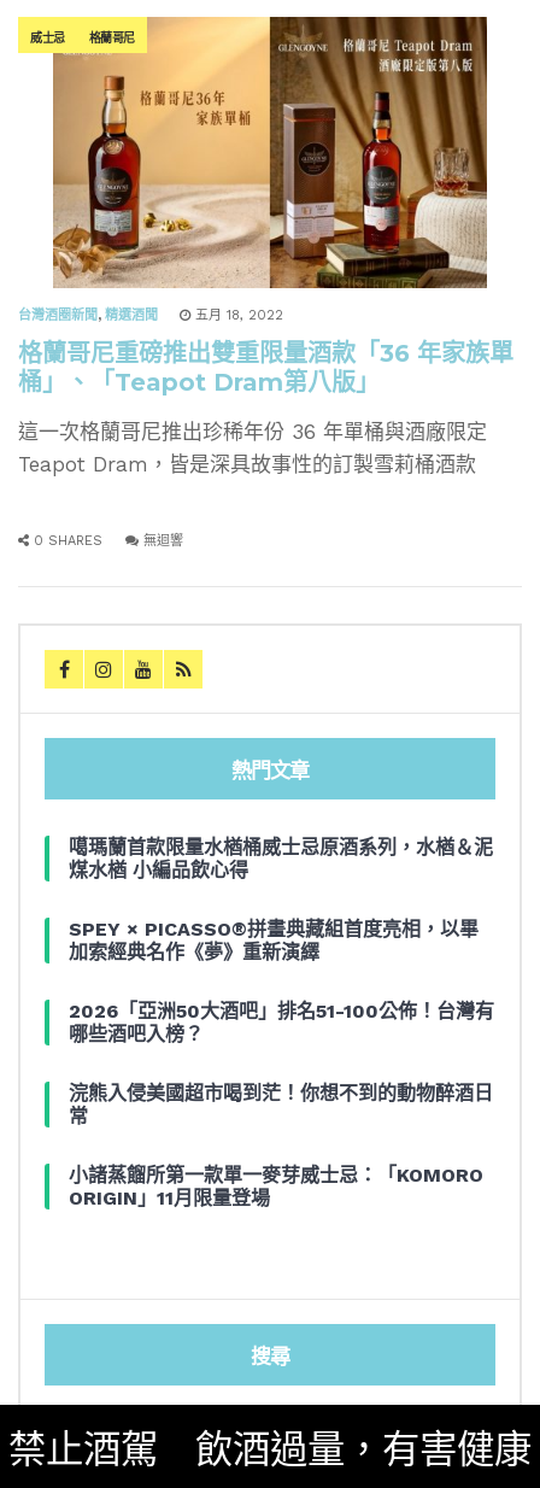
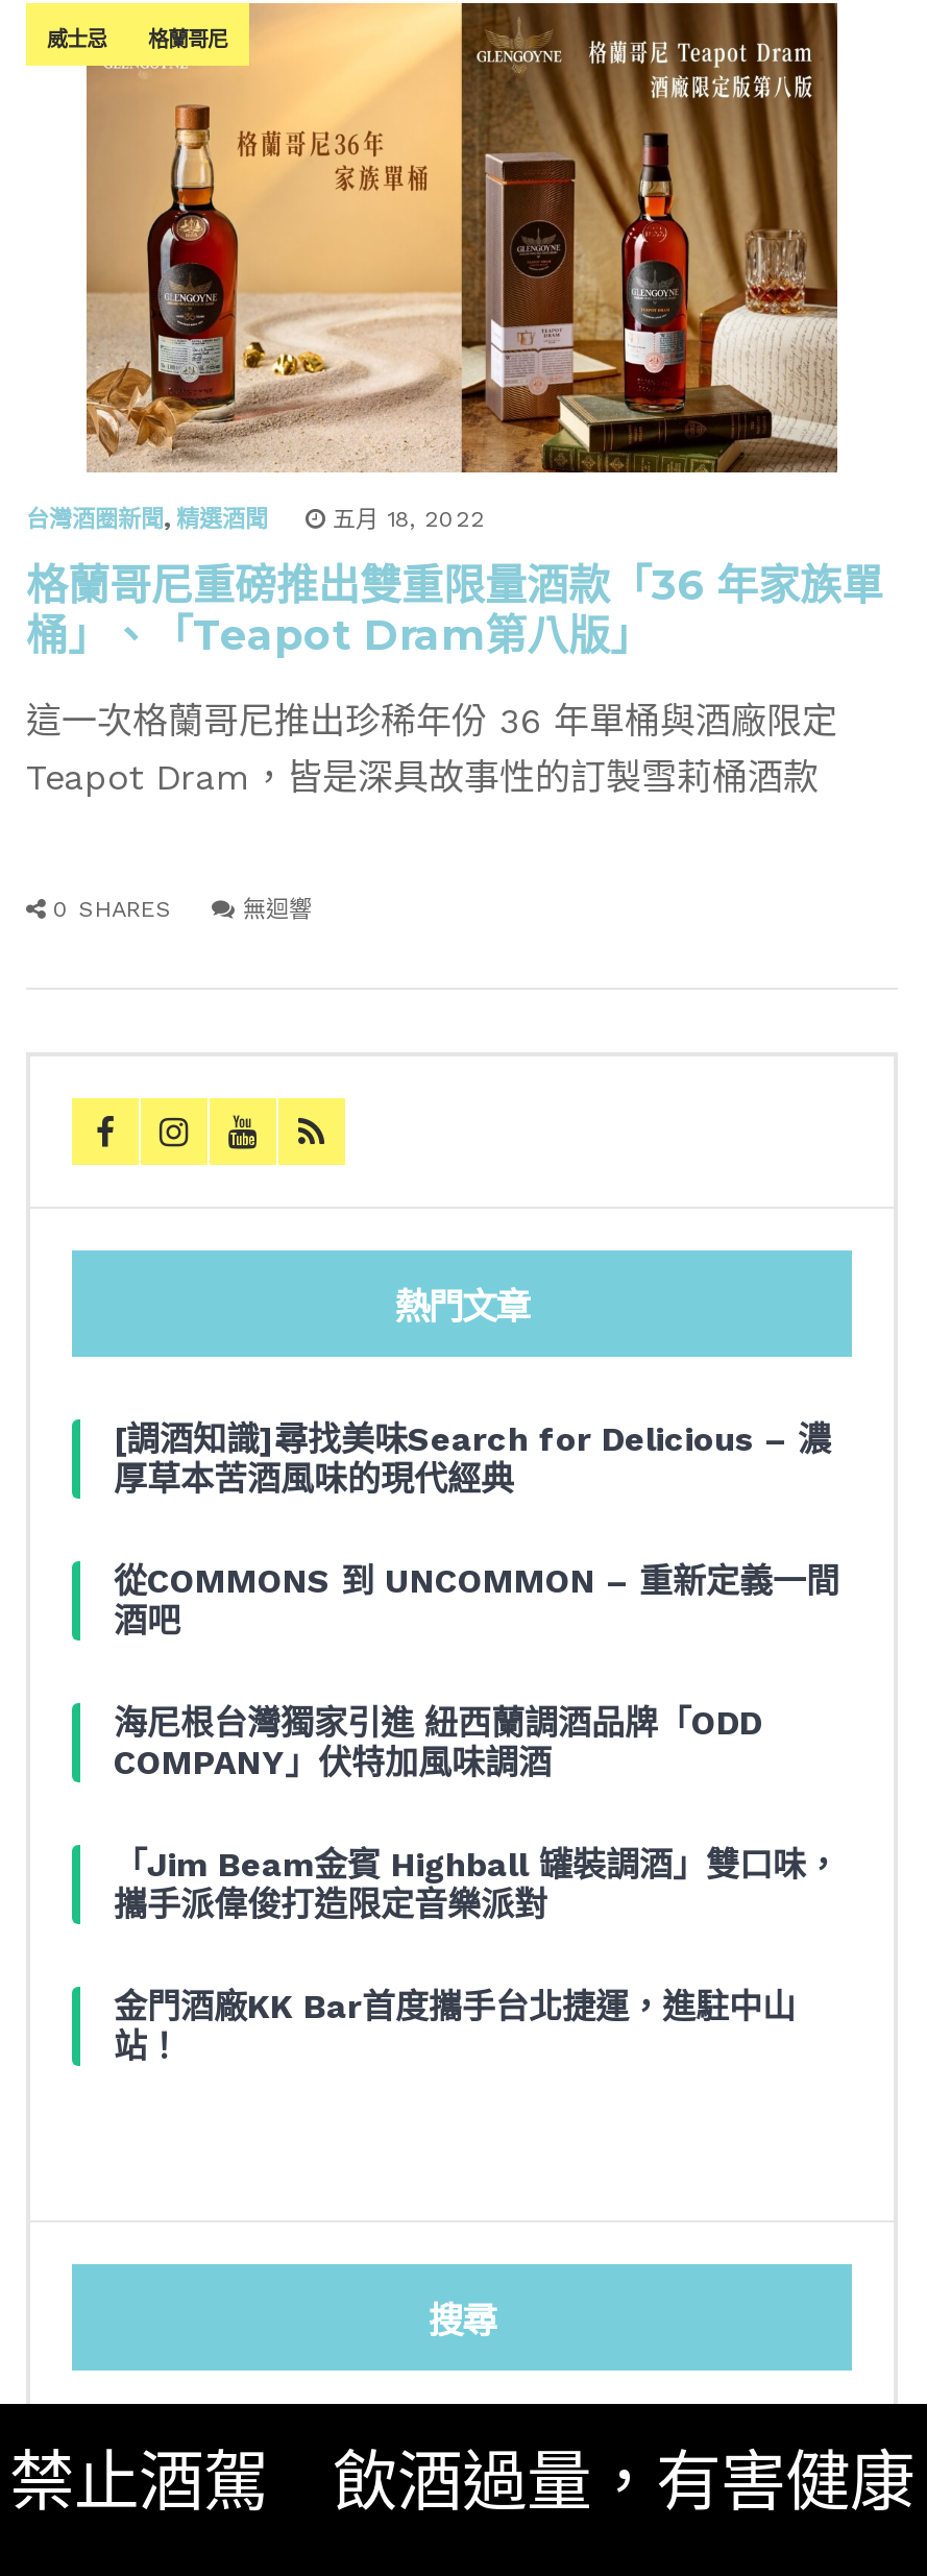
- 噶瑪蘭首款限量水楢桶威士忌原酒系列，水楢＆泥
- 煤水楢 小編品飲心得
+ [調酒知識]尋找美味Search for Delicious – 濃
+ 厚草本苦酒風味的現代經典

- SPEY × PICASSO®拼畫典藏組首度亮相，以畢
- 加索經典名作《夢》重新演繹
+ 從COMMONS 到 UNCOMMON – 重新定義一間
+ 酒吧

- 2026「亞洲50大酒吧」排名51-100公佈！台灣有
- 哪些酒吧入榜？
+ 海尼根台灣獨家引進 紐西蘭調酒品牌「ODD
+ COMPANY」伏特加風味調酒

- 浣熊入侵美國超市喝到茫！你想不到的動物醉酒日
- 常
+ 「Jim Beam金賓 Highball 罐裝調酒」雙口味，
+ 攜手派偉俊打造限定音樂派對

- 小諸蒸餾所第一款單一麥芽威士忌：「KOMORO
- ORIGIN」11月限量登場
+ 金門酒廠KK Bar首度攜手台北捷運，進駐中山
+ 站！
